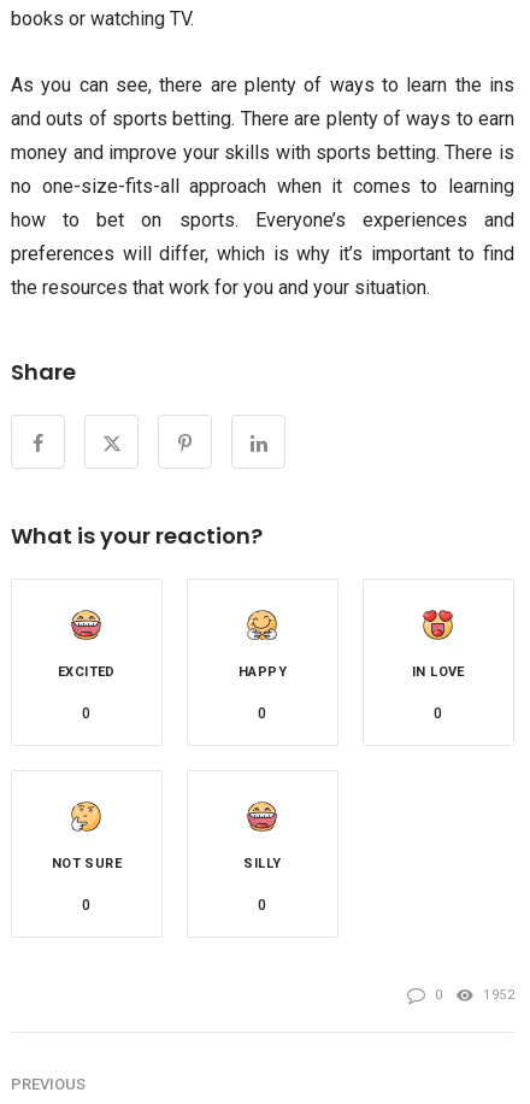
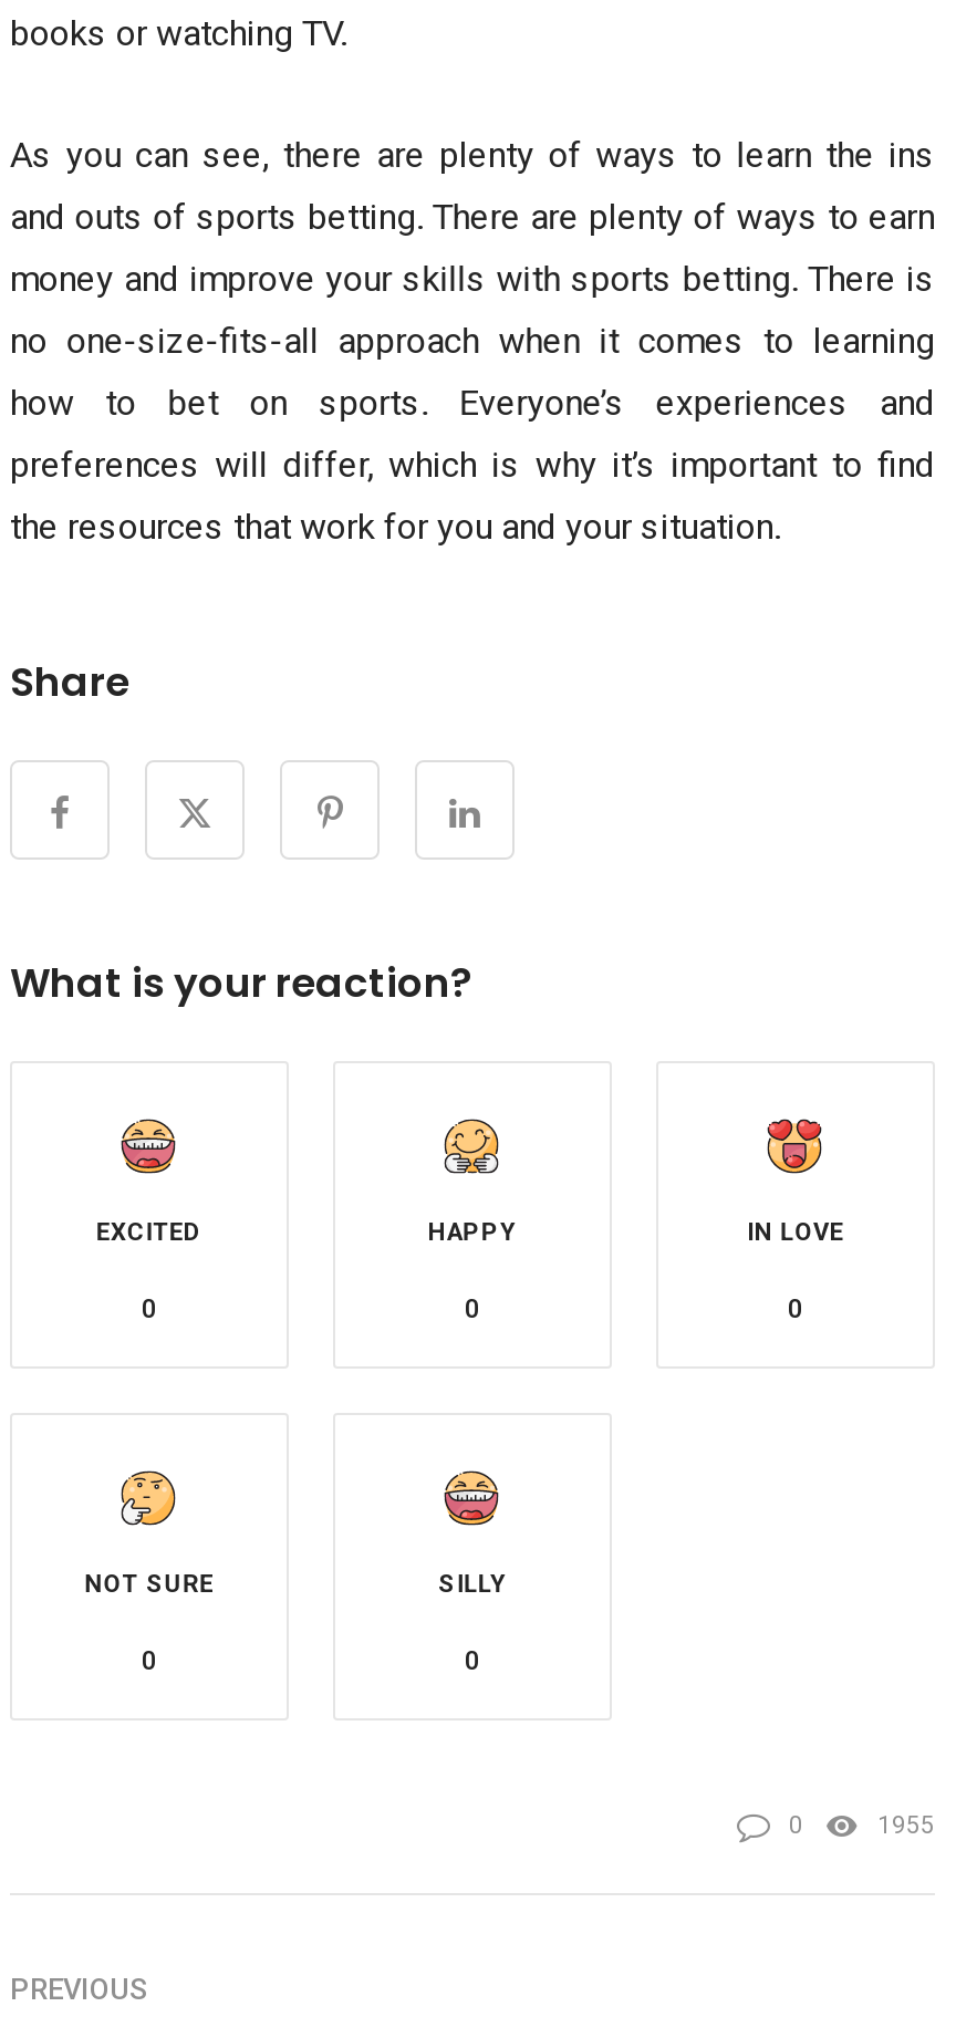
- 1952
+ 1955
